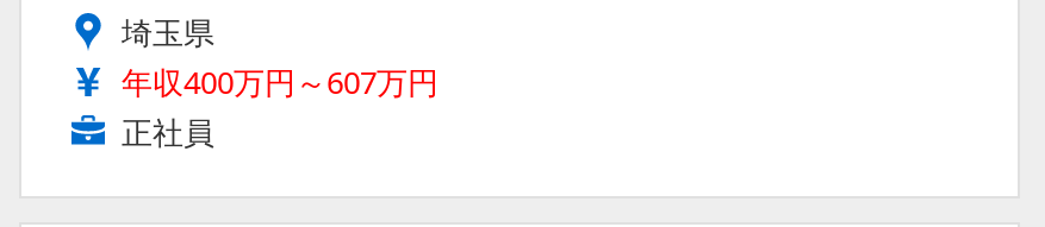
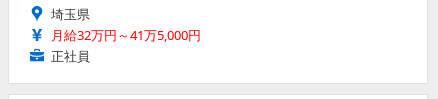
- 年収400万円～607万円
+ 月給32万円～41万5,000円
